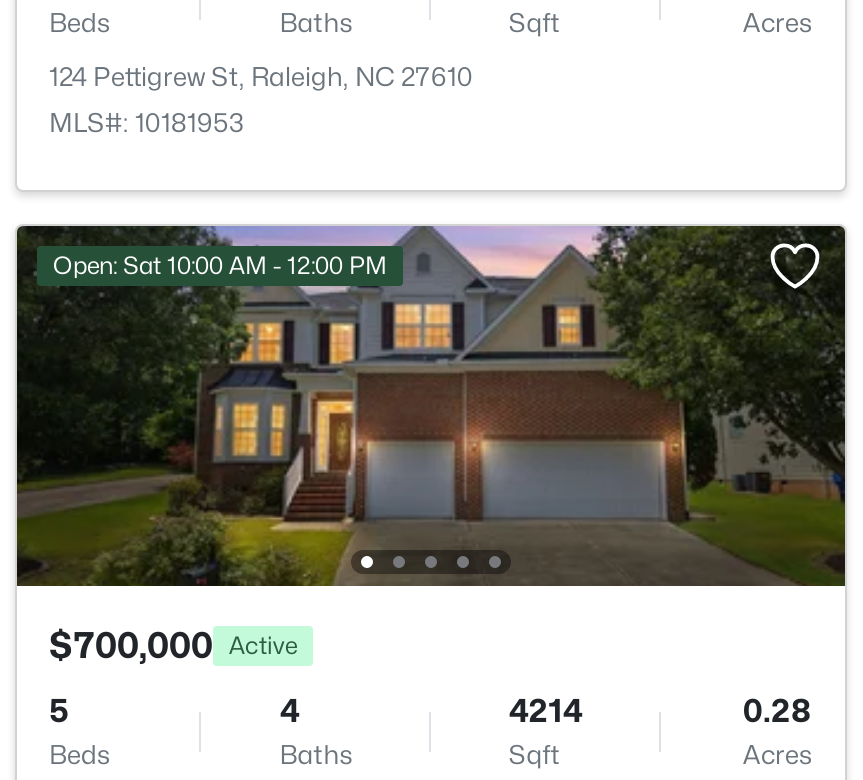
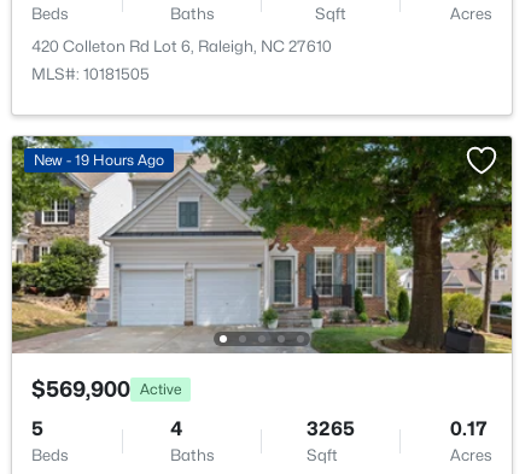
- 124 Pettigrew St, Raleigh, NC 27610
- MLS#: 10181953
+ 420 Colleton Rd Lot 6, Raleigh, NC 27610
+ MLS#: 10181505

- [image]
- Open: Sat 10:00 AM - 12:00 PM
+ [image]
+ New - 19 Hours Ago

- $700,000 Active
+ $569,900 Active

- 4214
+ 3265

- 0.28
+ 0.17
